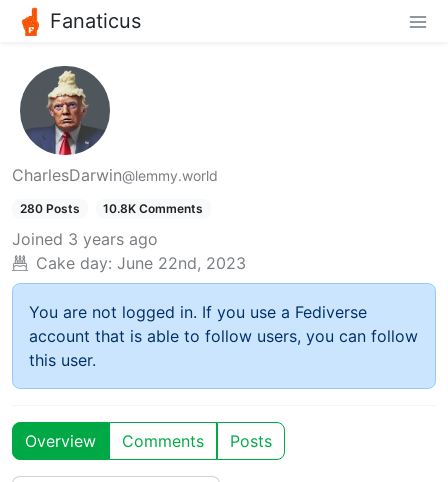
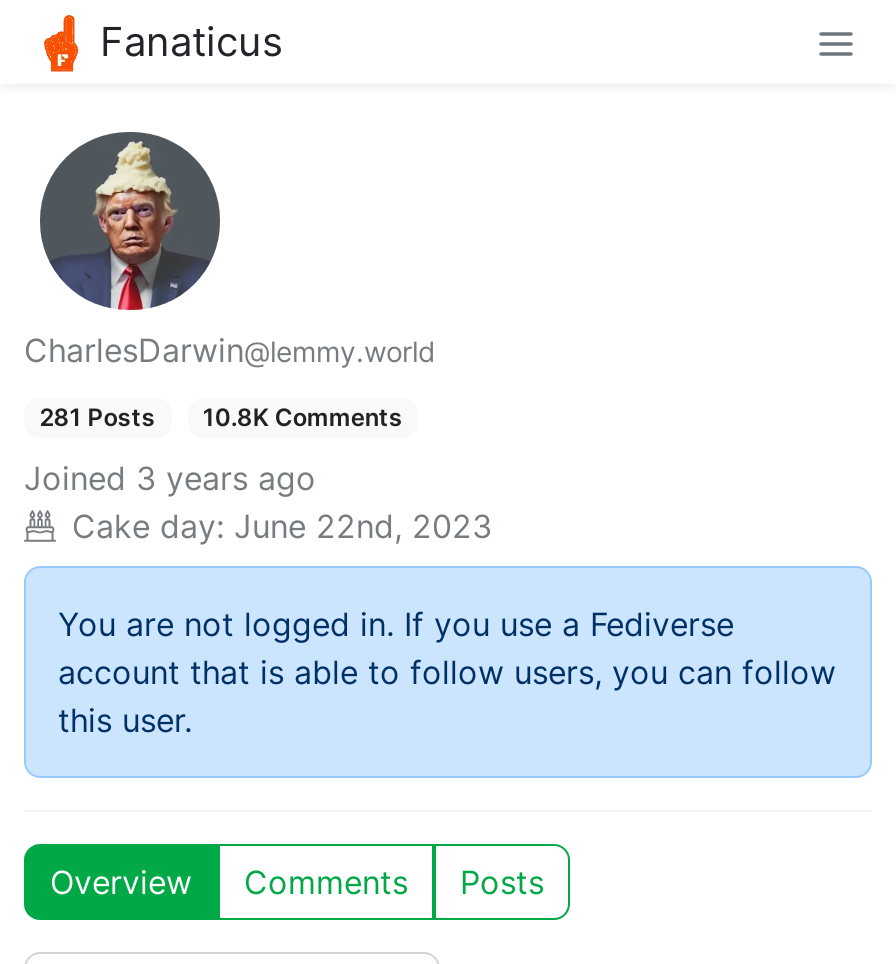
- 280 Posts 10.8K Comments
+ 281 Posts 10.8K Comments
